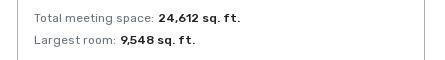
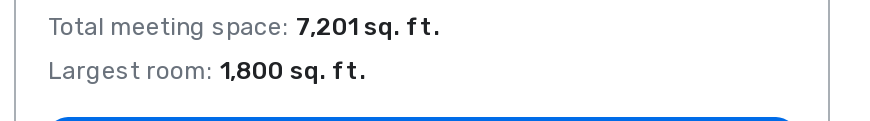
- Total meeting space: 24,612 sq. ft.
+ Total meeting space: 7,201 sq. ft.

- Largest room: 9,548 sq. ft.
+ Largest room: 1,800 sq. ft.
